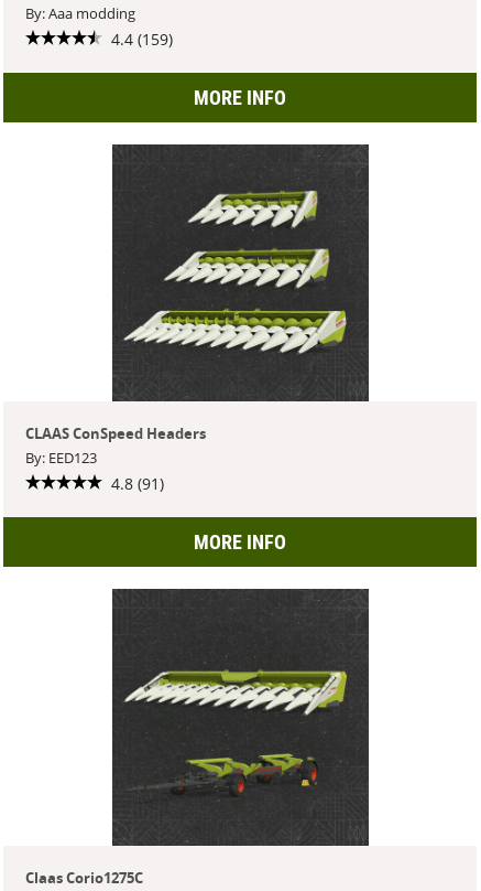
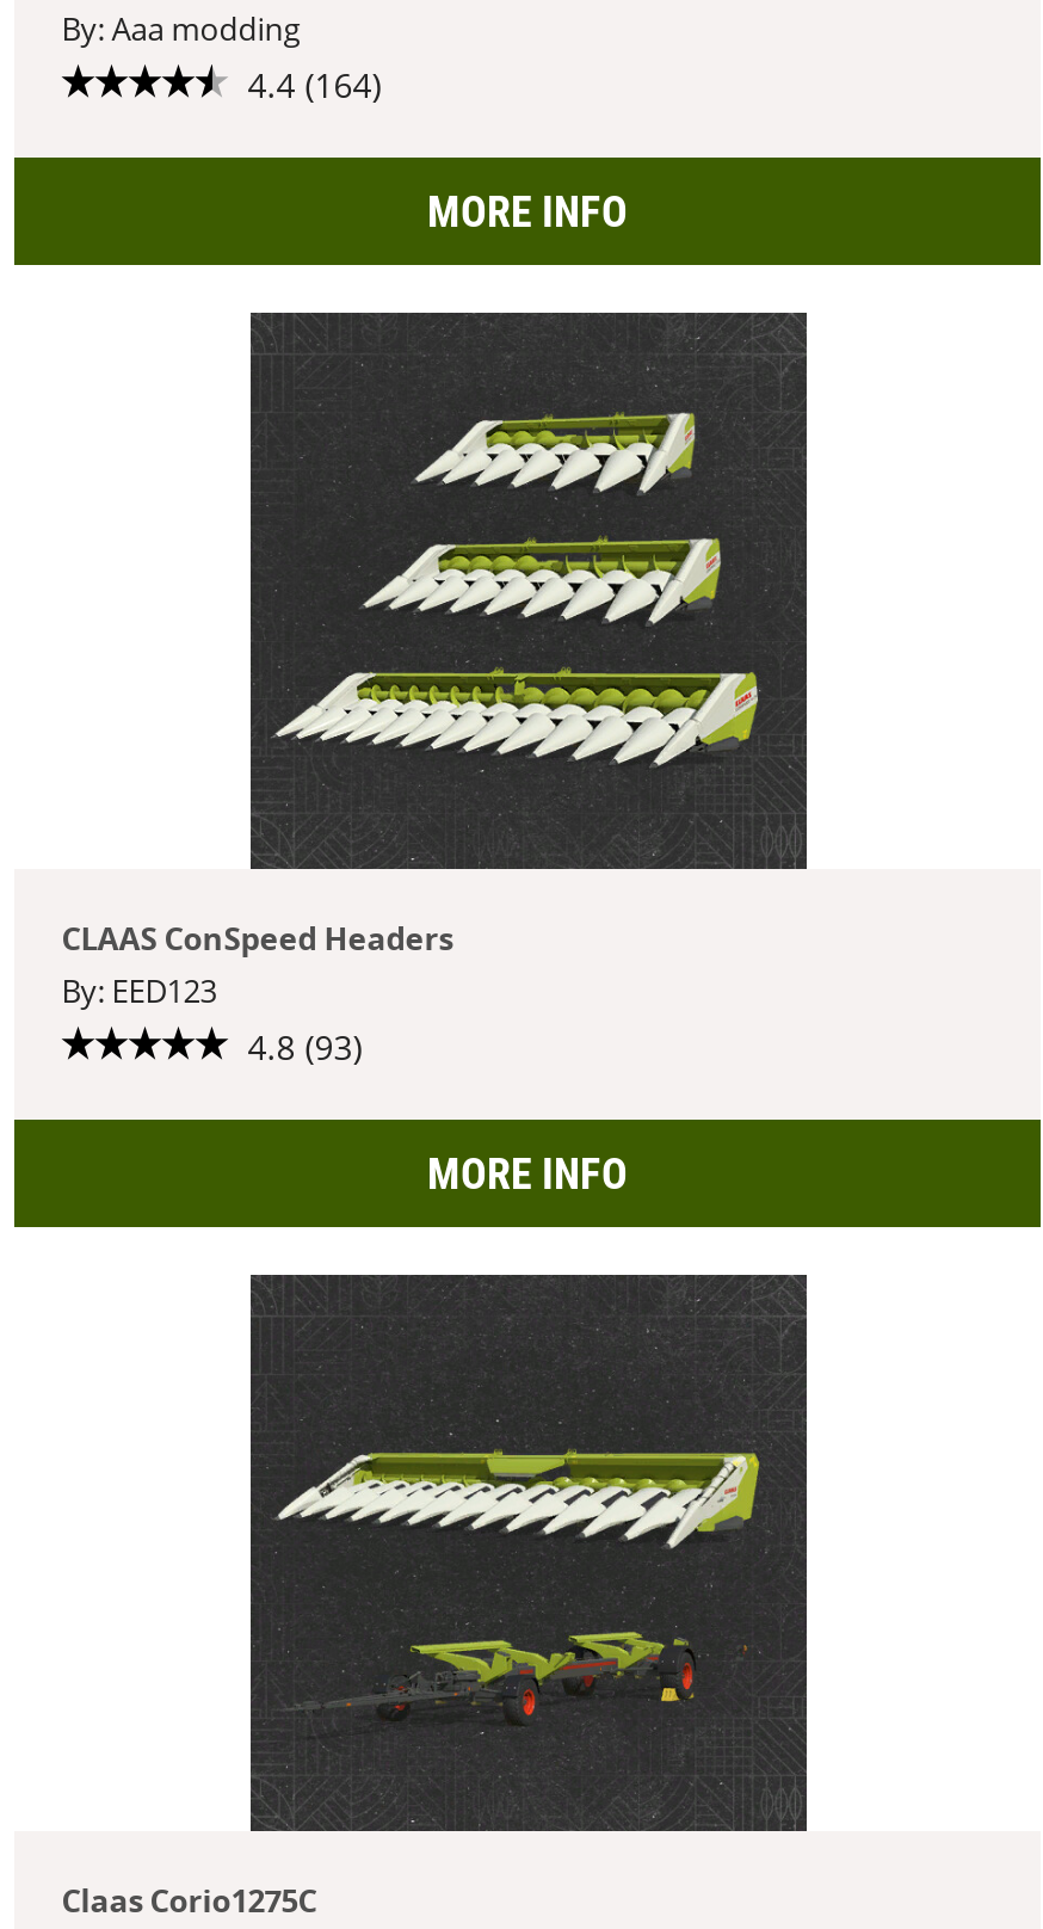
- 4.4 (159)
+ 4.4 (164)

- 4.8 (91)
+ 4.8 (93)
